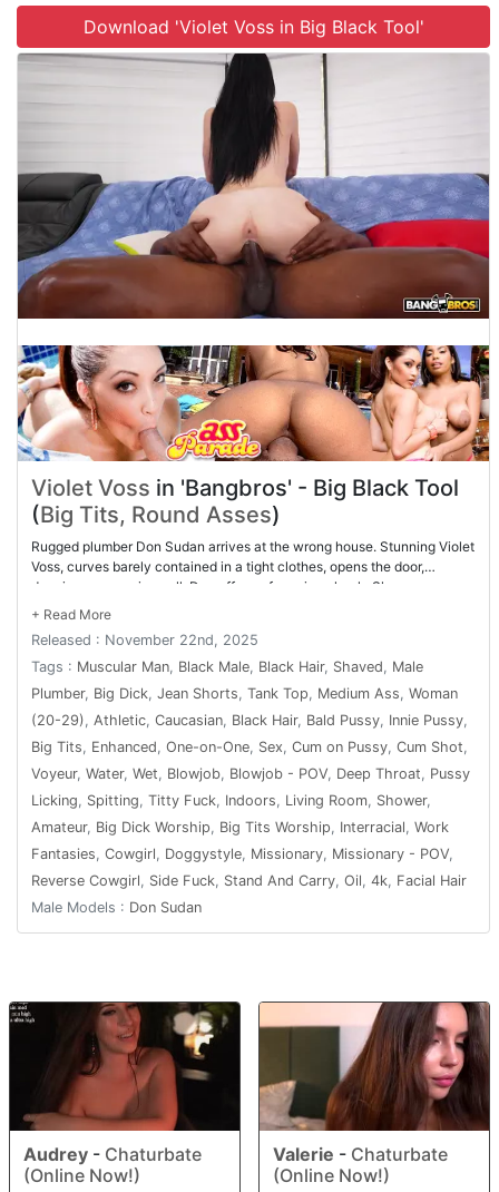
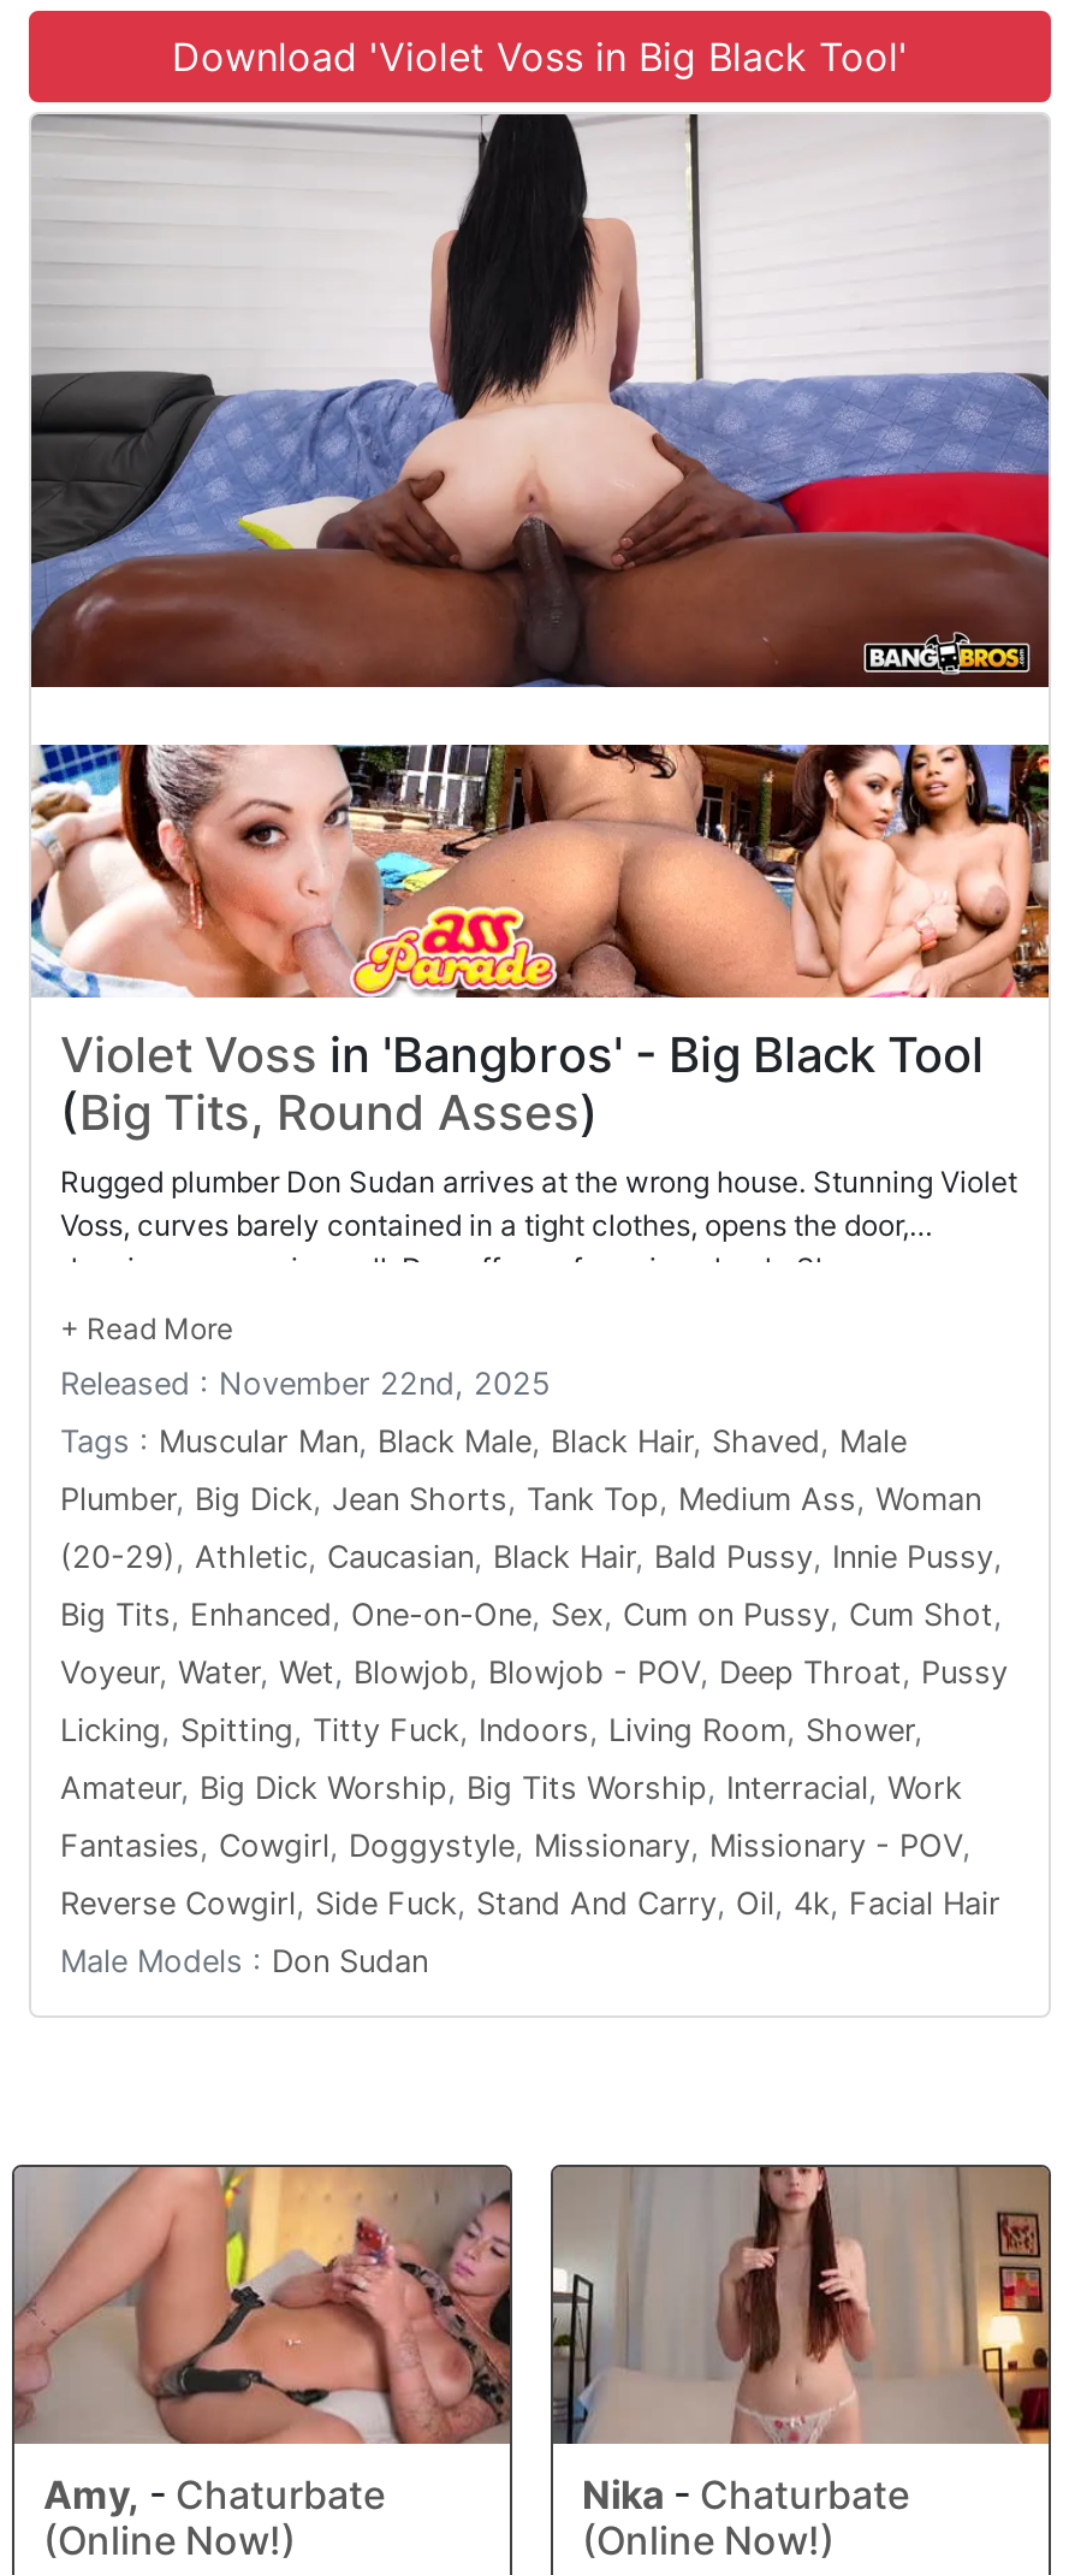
- [image]
- Audrey - Chaturbate
+ [image]
+ Amy, - Chaturbate

- [image]
- Valerie - Chaturbate
+ [image]
+ Nika - Chaturbate
